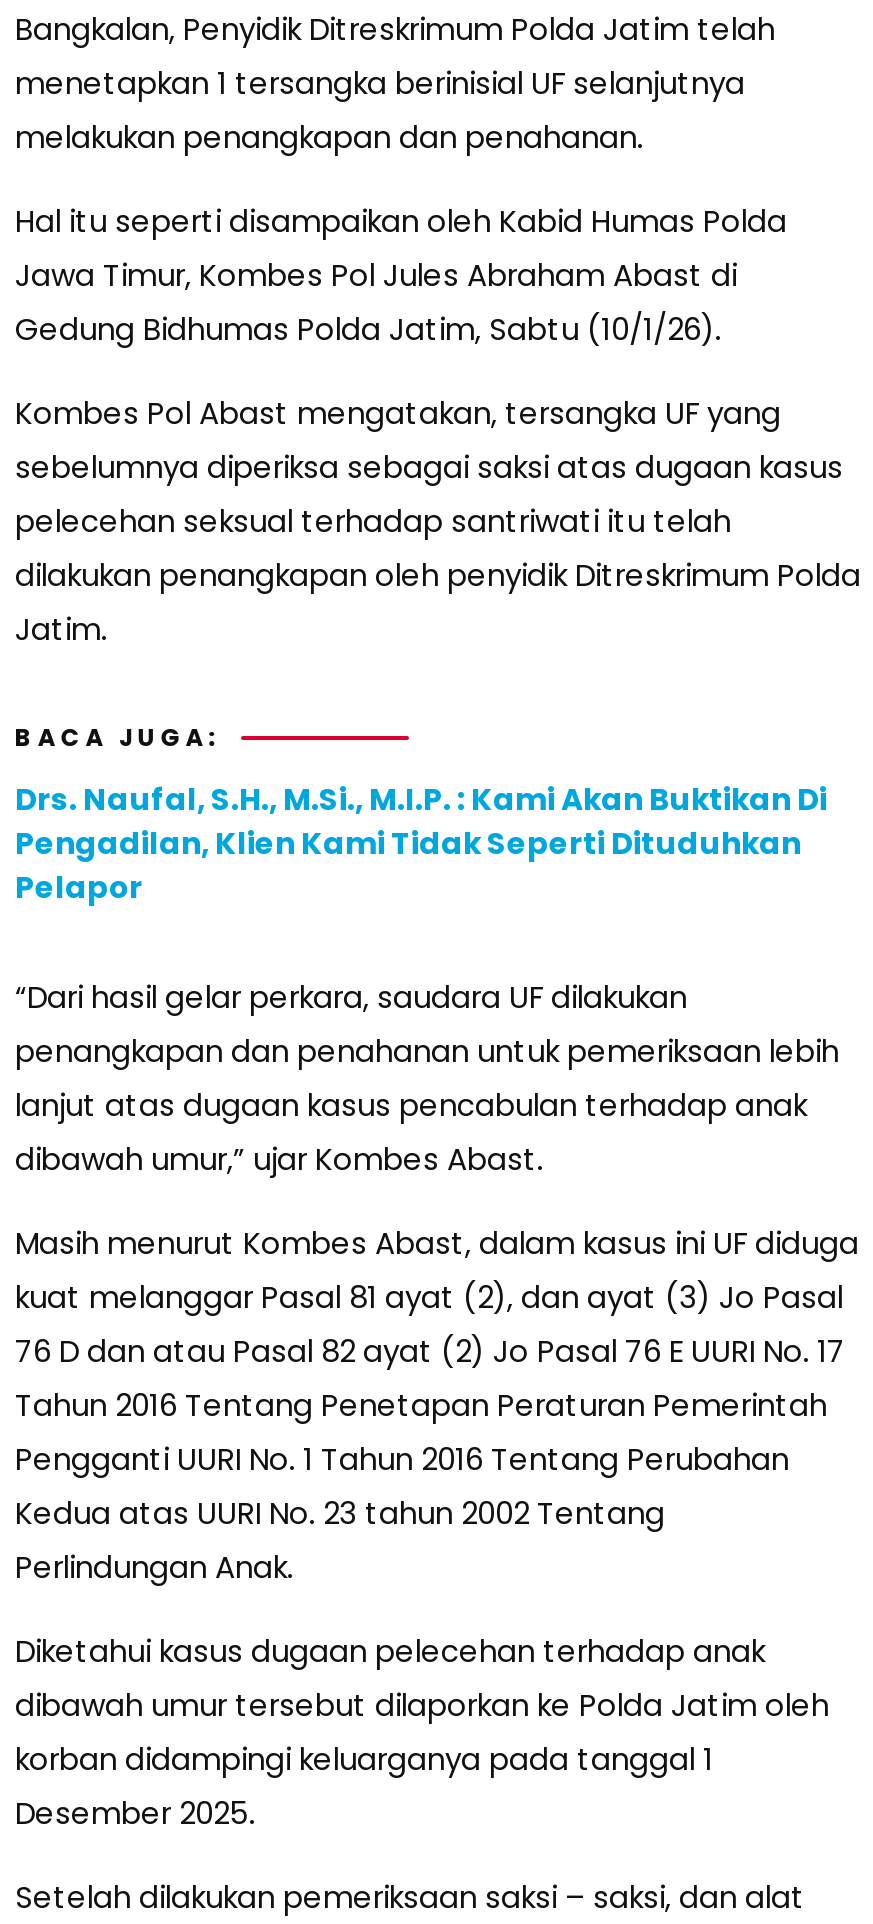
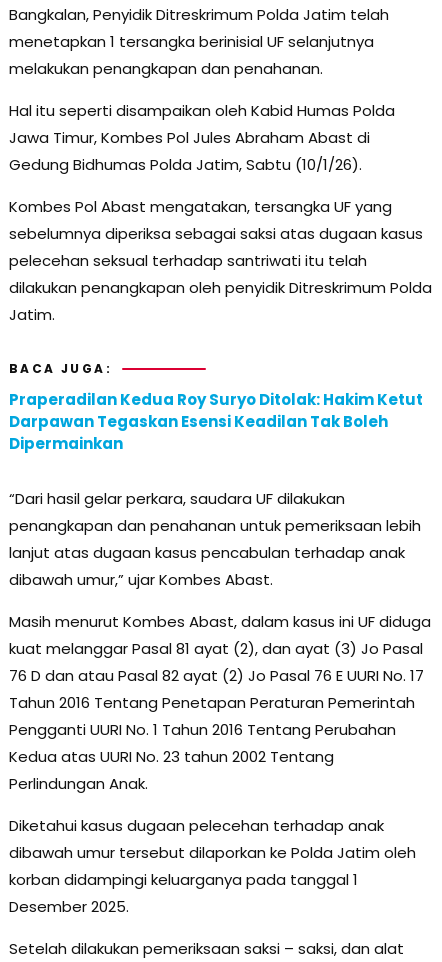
- Drs. Naufal, S.H., M.Si., M.I.P. : Kami Akan Buktikan Di
- Pengadilan, Klien Kami Tidak Seperti Dituduhkan
- Pelapor
+ Praperadilan Kedua Roy Suryo Ditolak: Hakim Ketut
+ Darpawan Tegaskan Esensi Keadilan Tak Boleh
+ Dipermainkan
